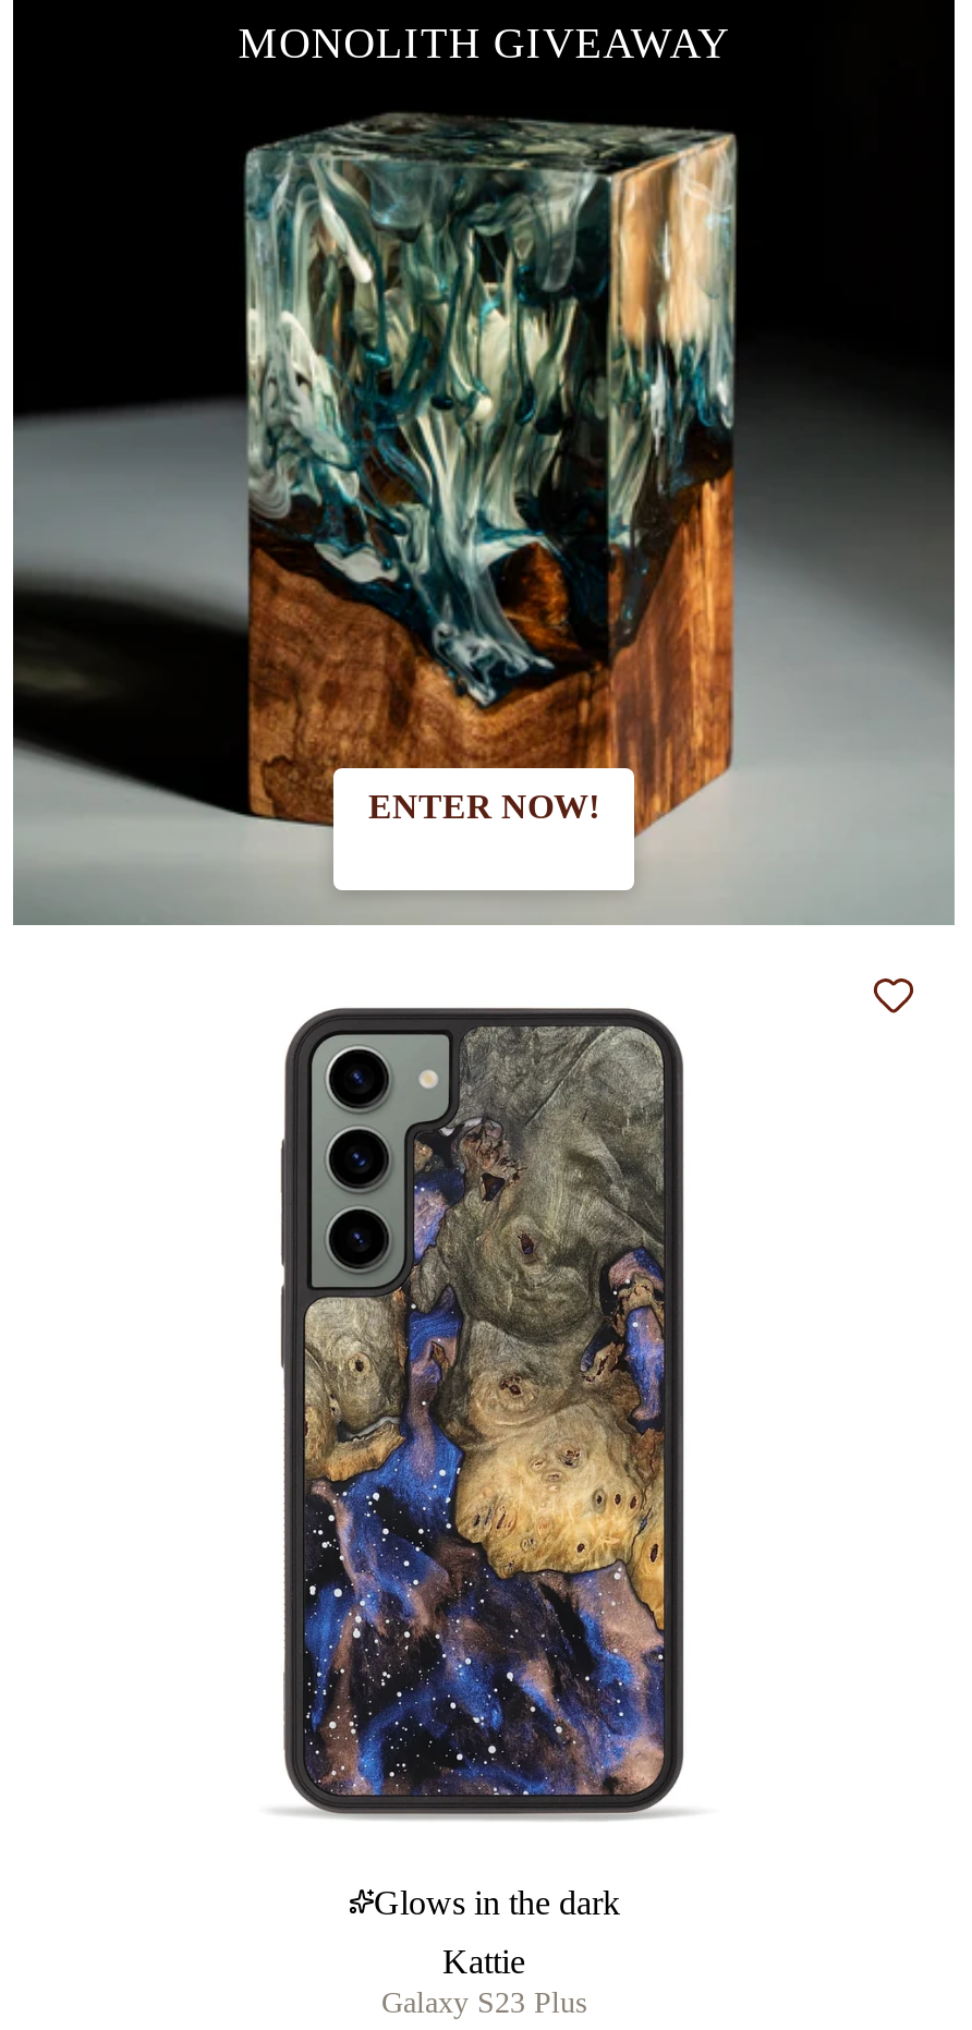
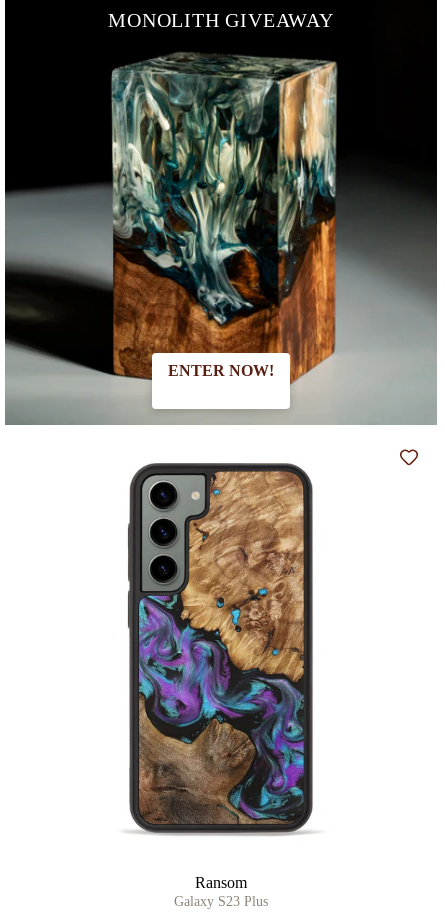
- [image]
+ [image]

- Glows in the dark
- Kattie
+ Ransom
